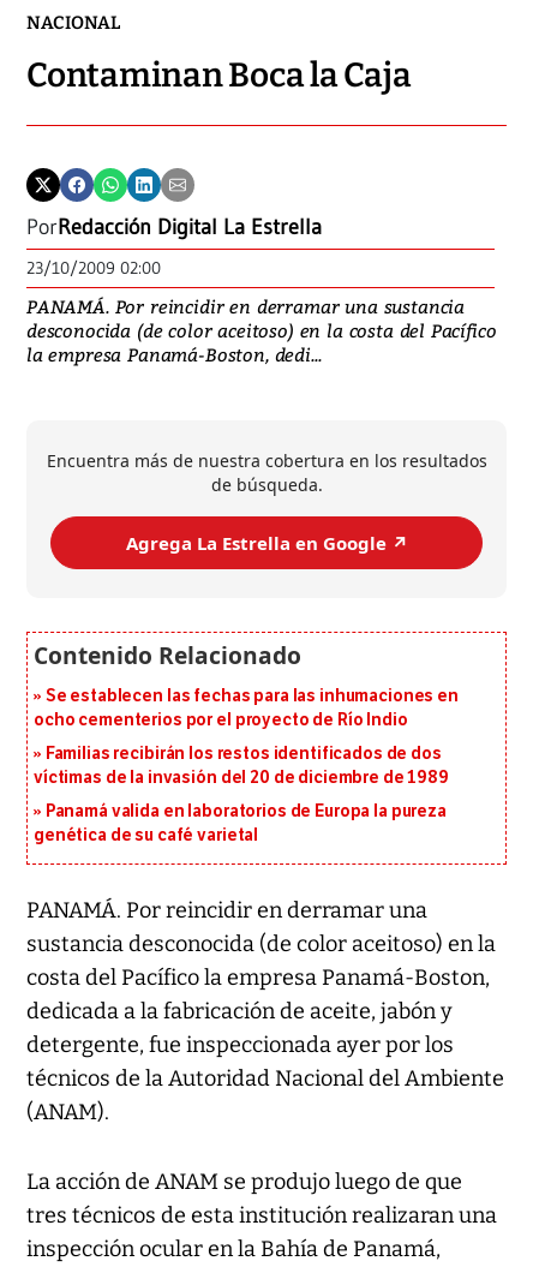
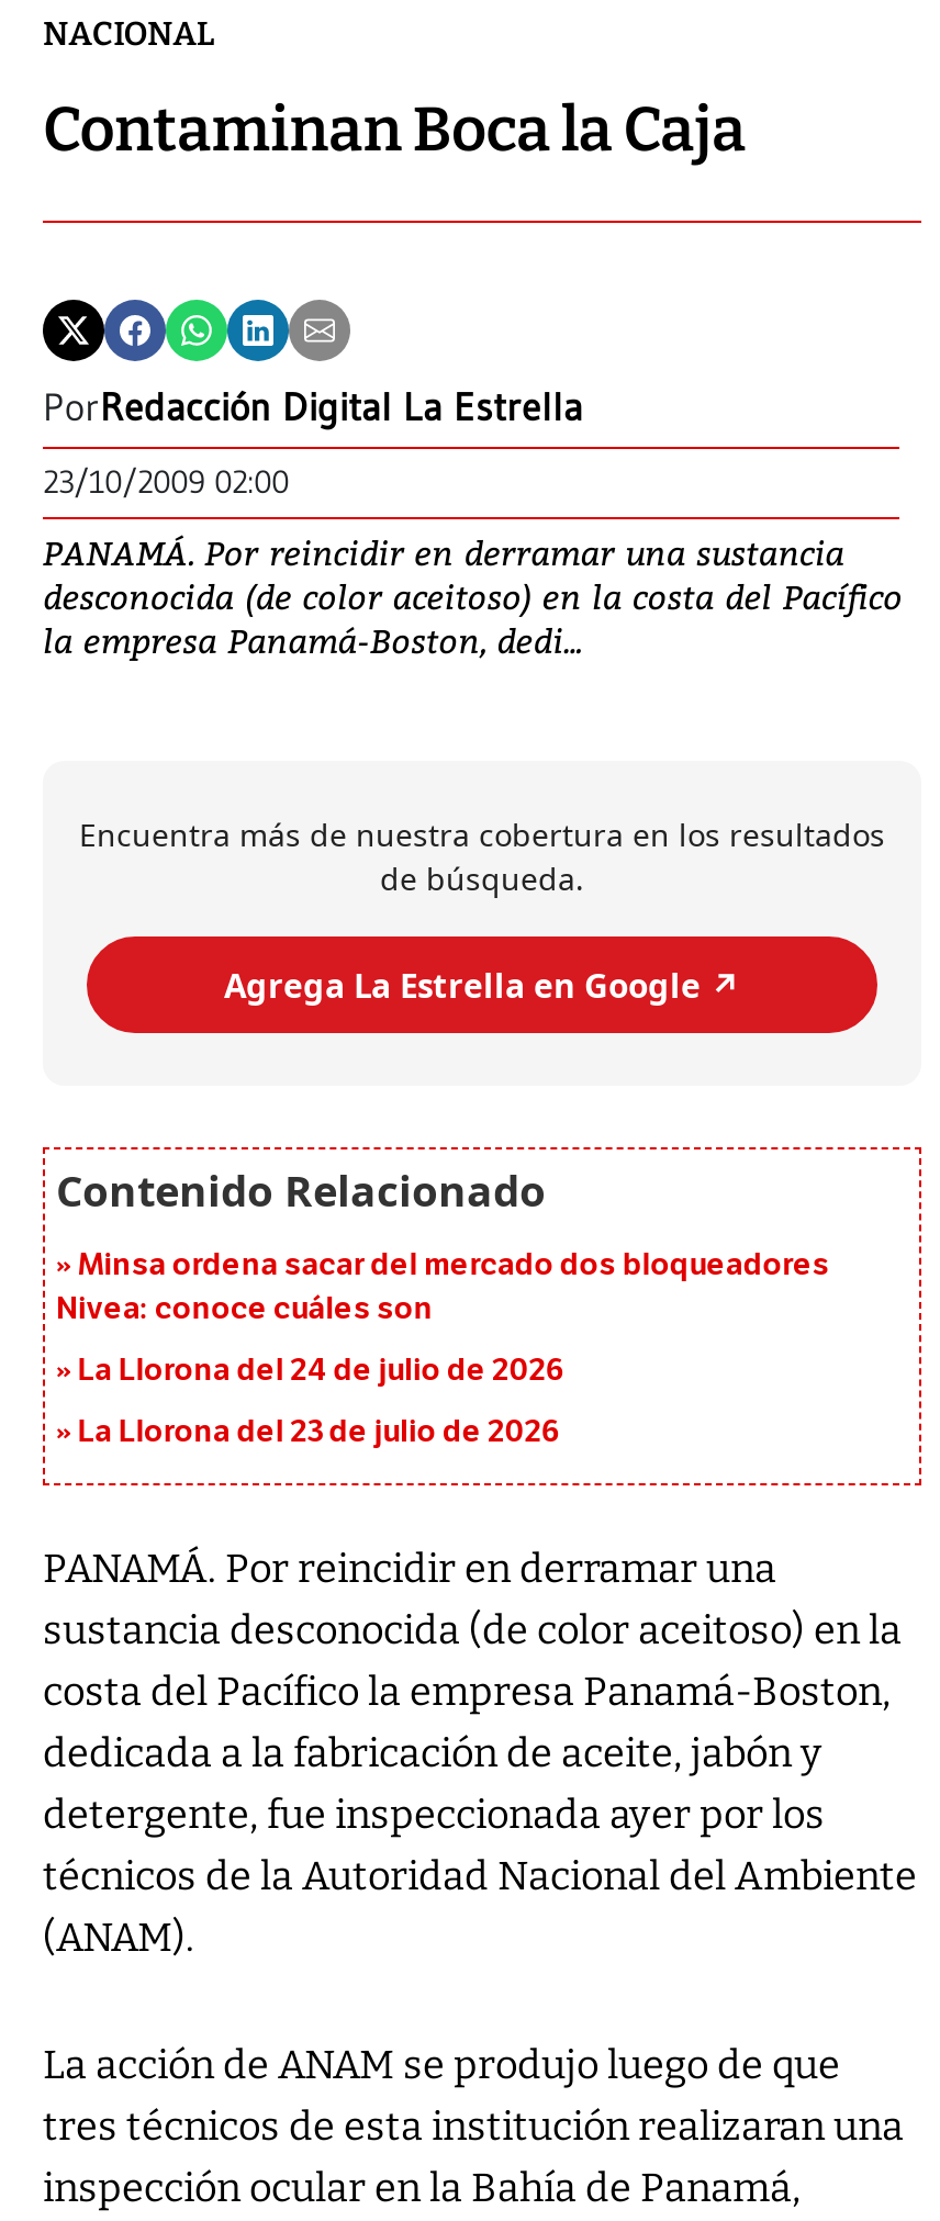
- Se establecen las fechas para las inhumaciones en
- ocho cementerios por el proyecto de Río Indio
+ Minsa ordena sacar del mercado dos bloqueadores
+ Nivea: conoce cuáles son

- Familias recibirán los restos identificados de dos
- víctimas de la invasión del 20 de diciembre de 1989
+ La Llorona del 24 de julio de 2026

- Panamá valida en laboratorios de Europa la pureza
- genética de su café varietal
+ La Llorona del 23 de julio de 2026
